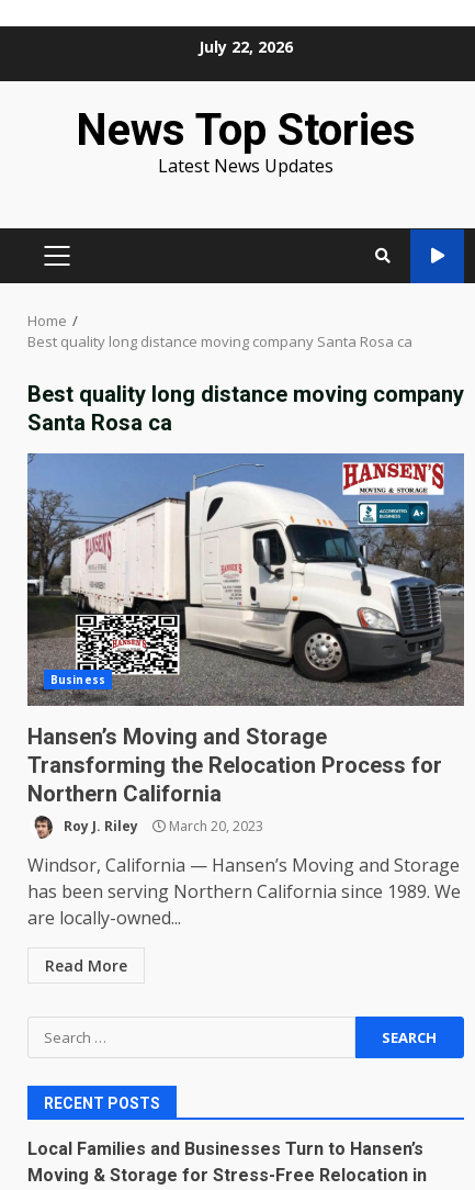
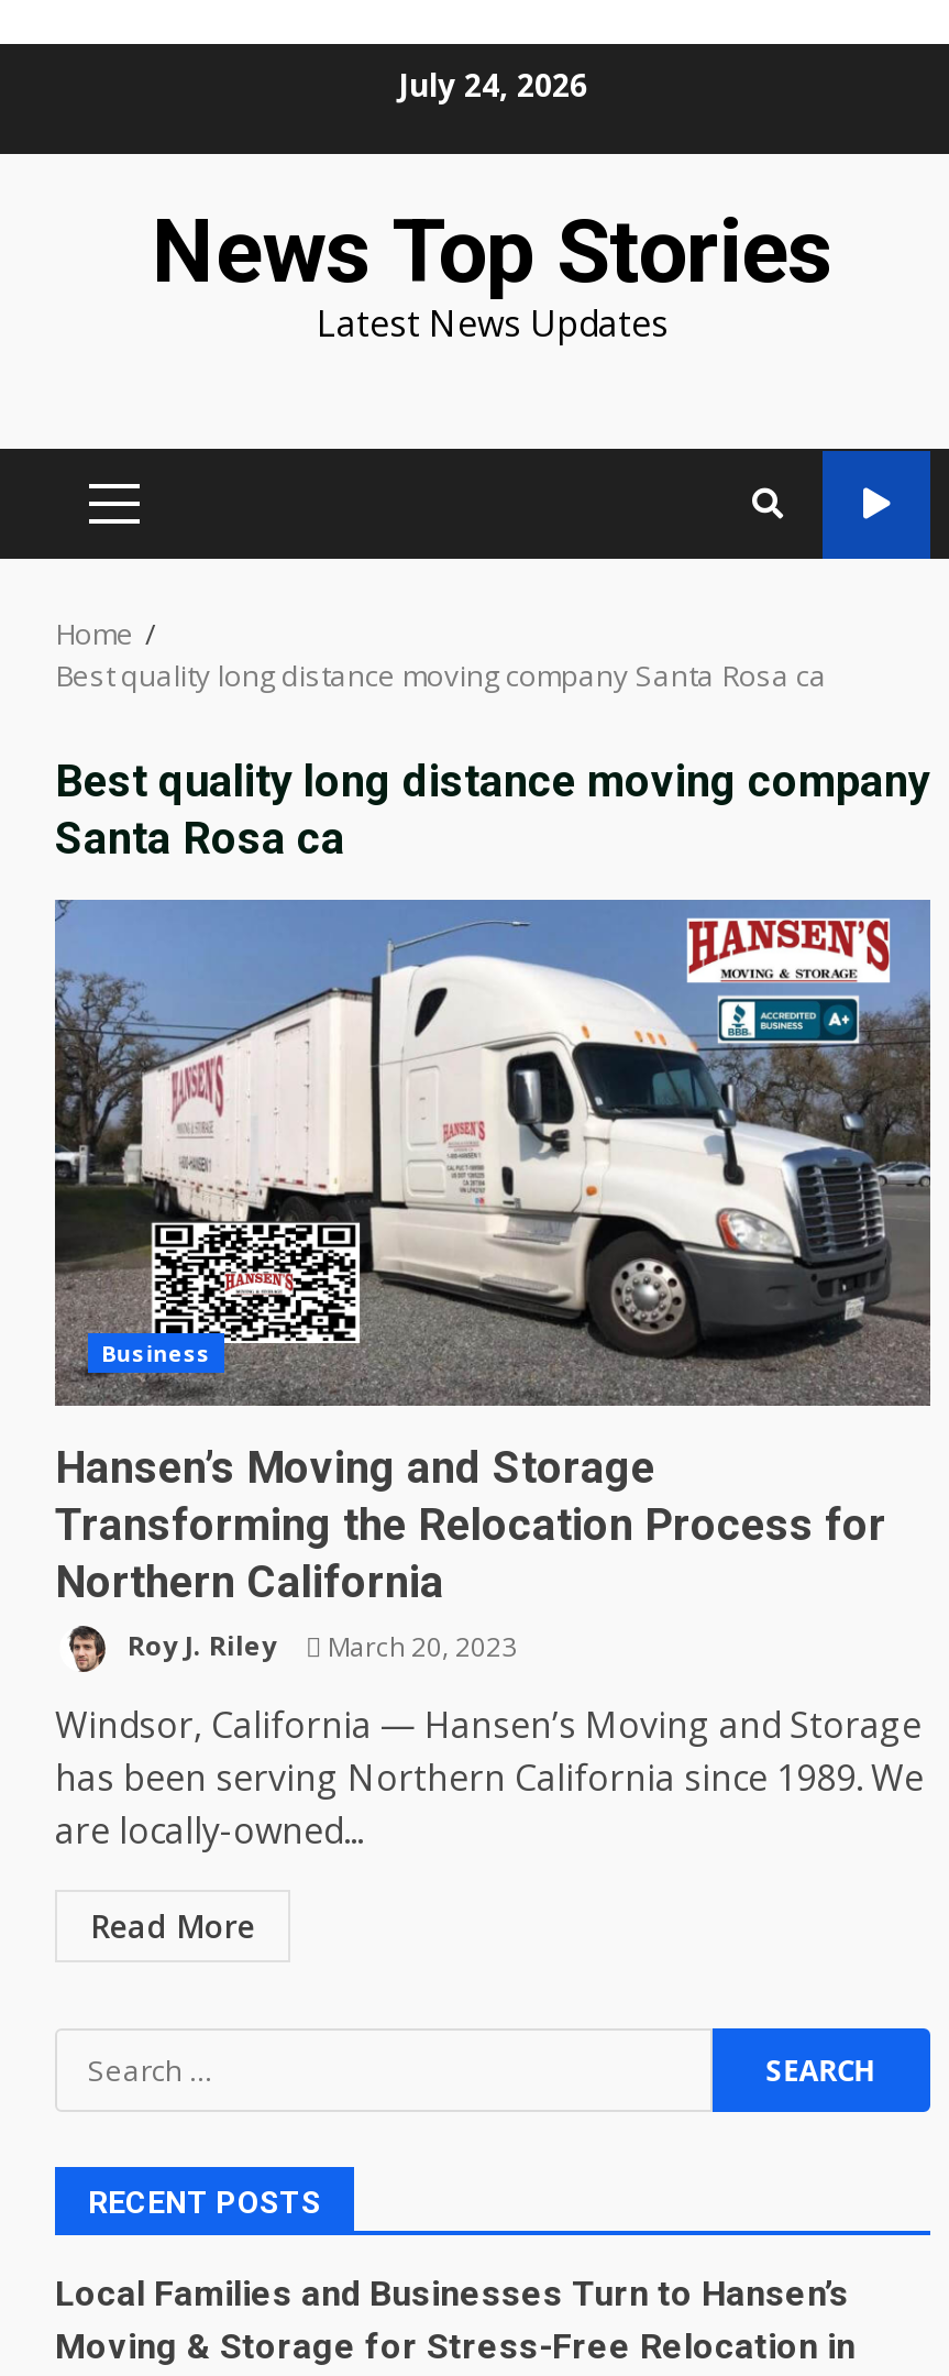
- July 22, 2026
+ July 24, 2026
